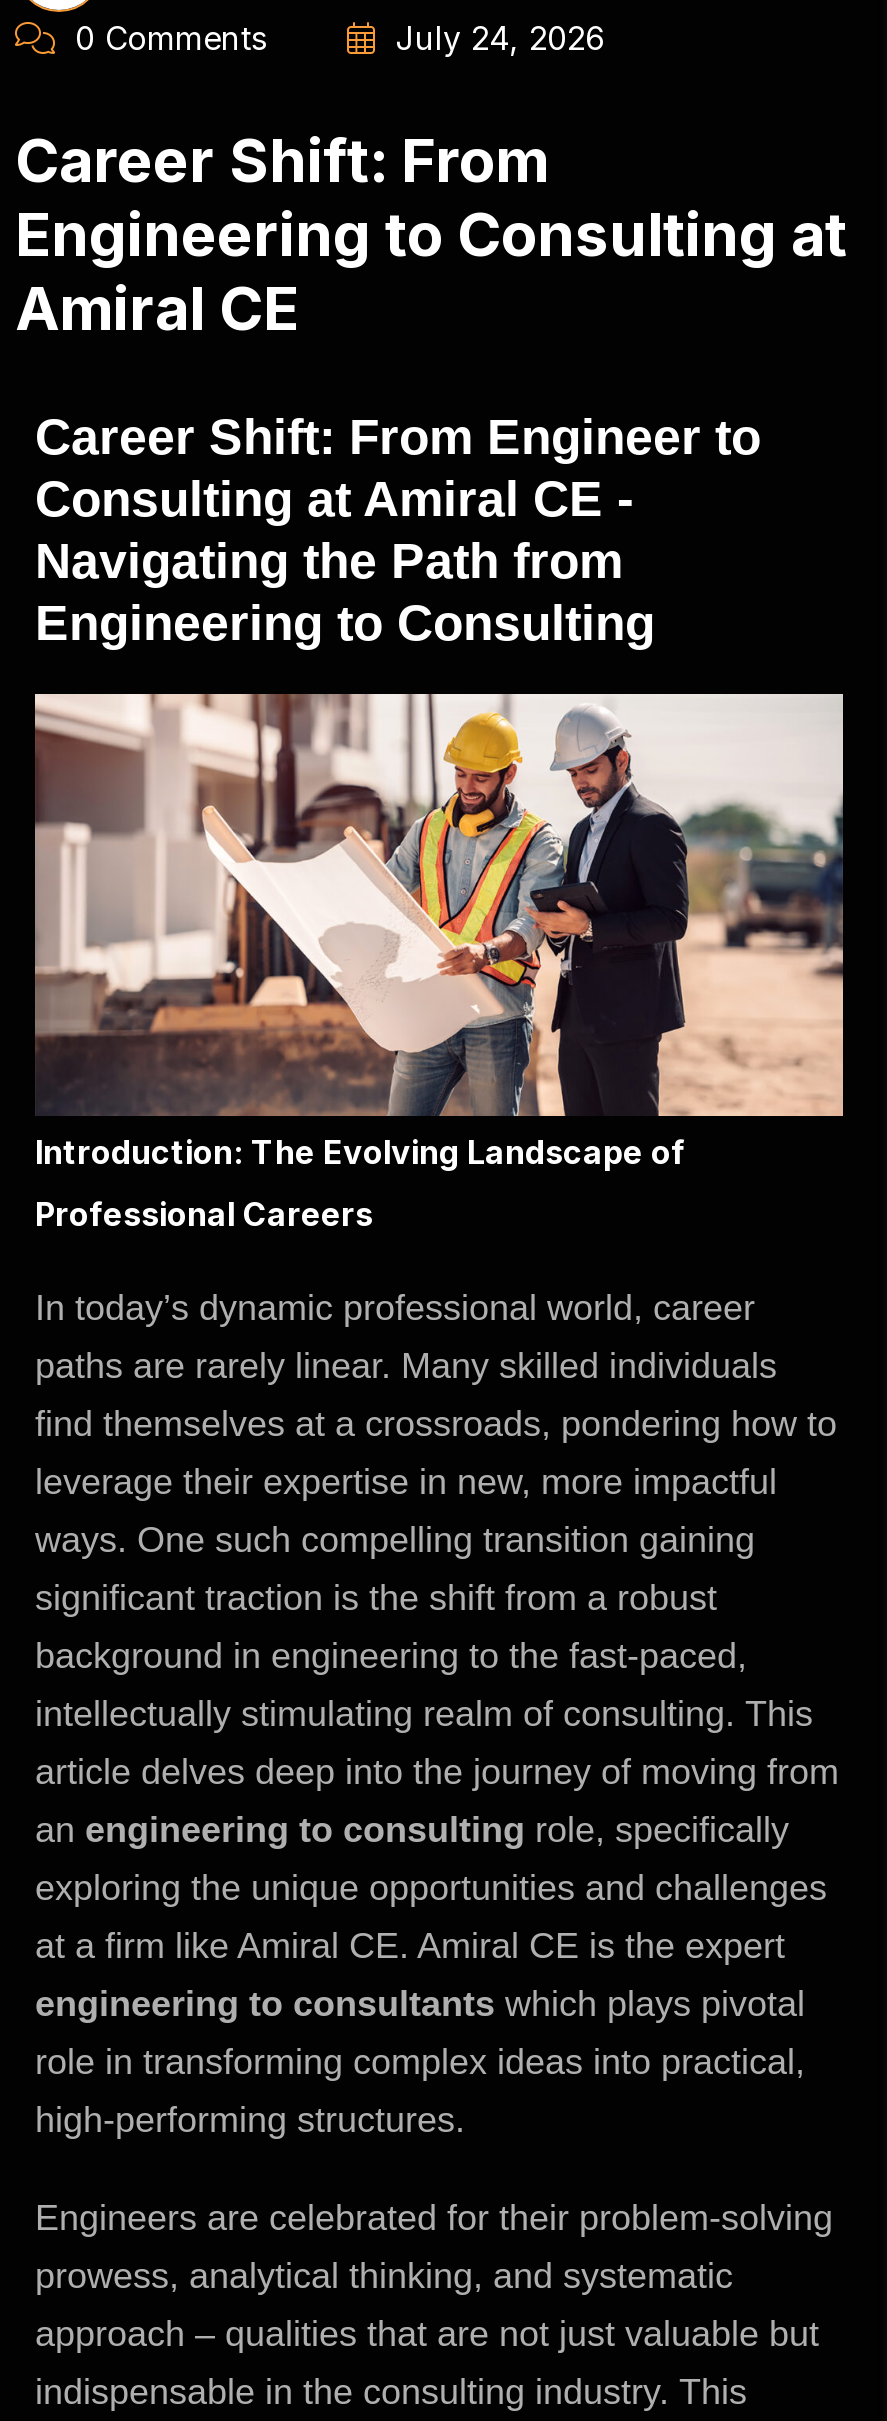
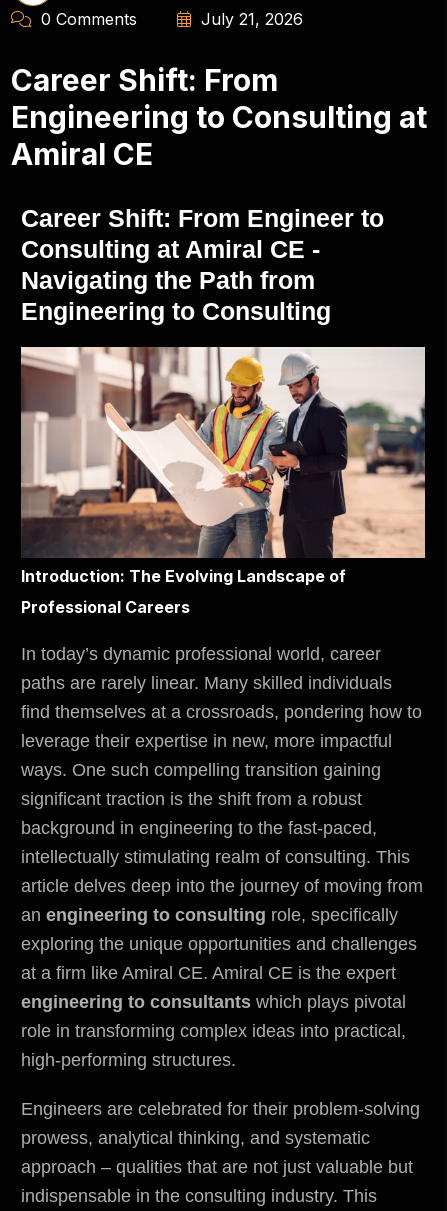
- July 24, 2026
+ July 21, 2026
